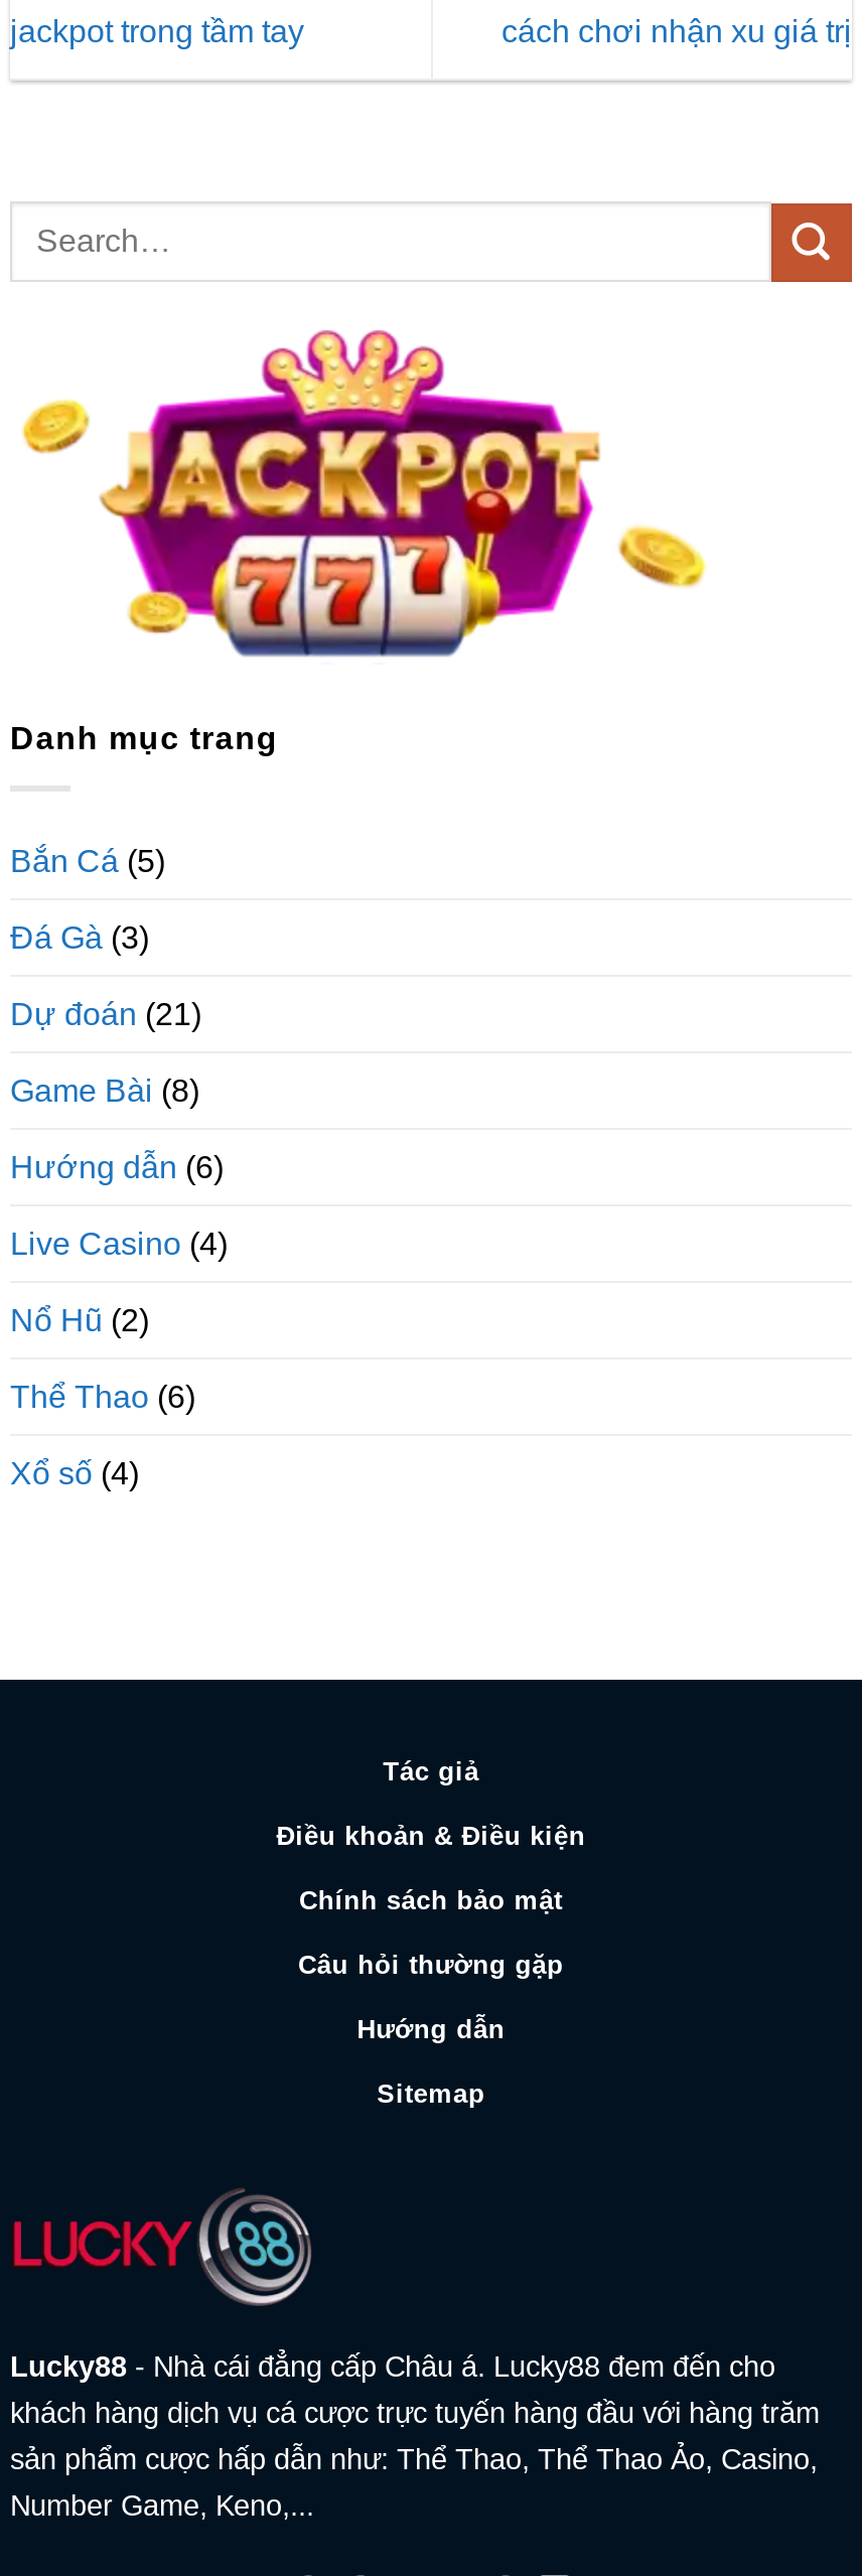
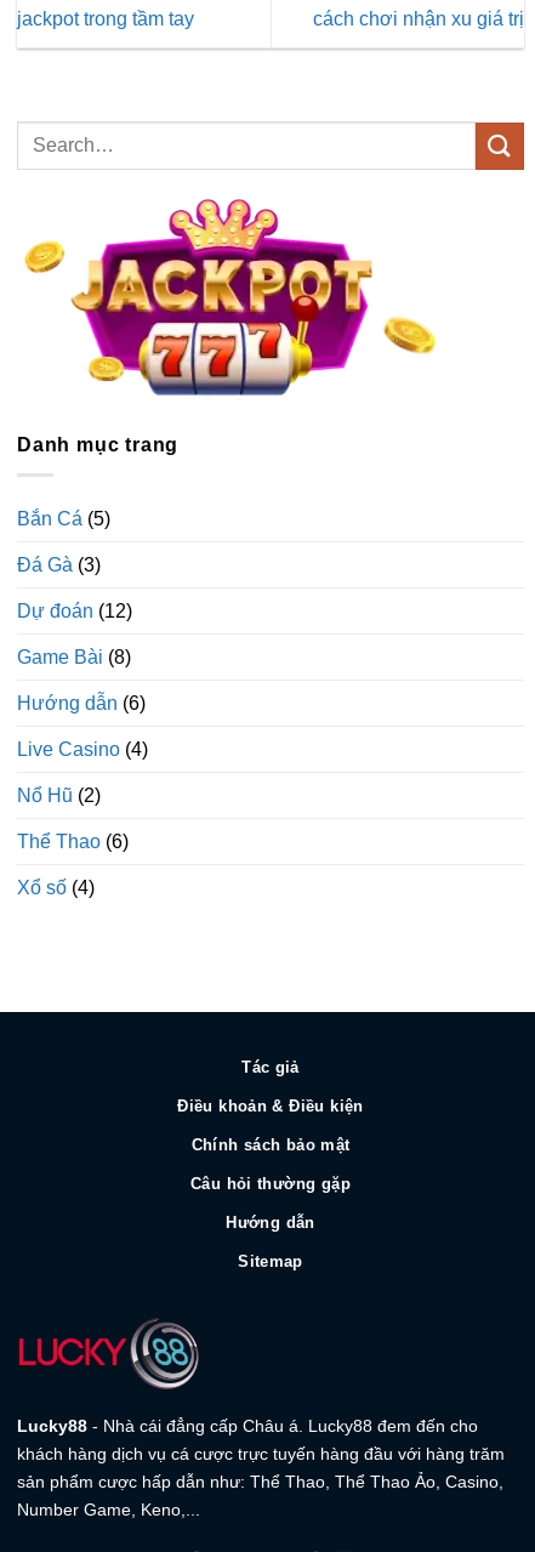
- Dự đoán (21)
+ Dự đoán (12)
